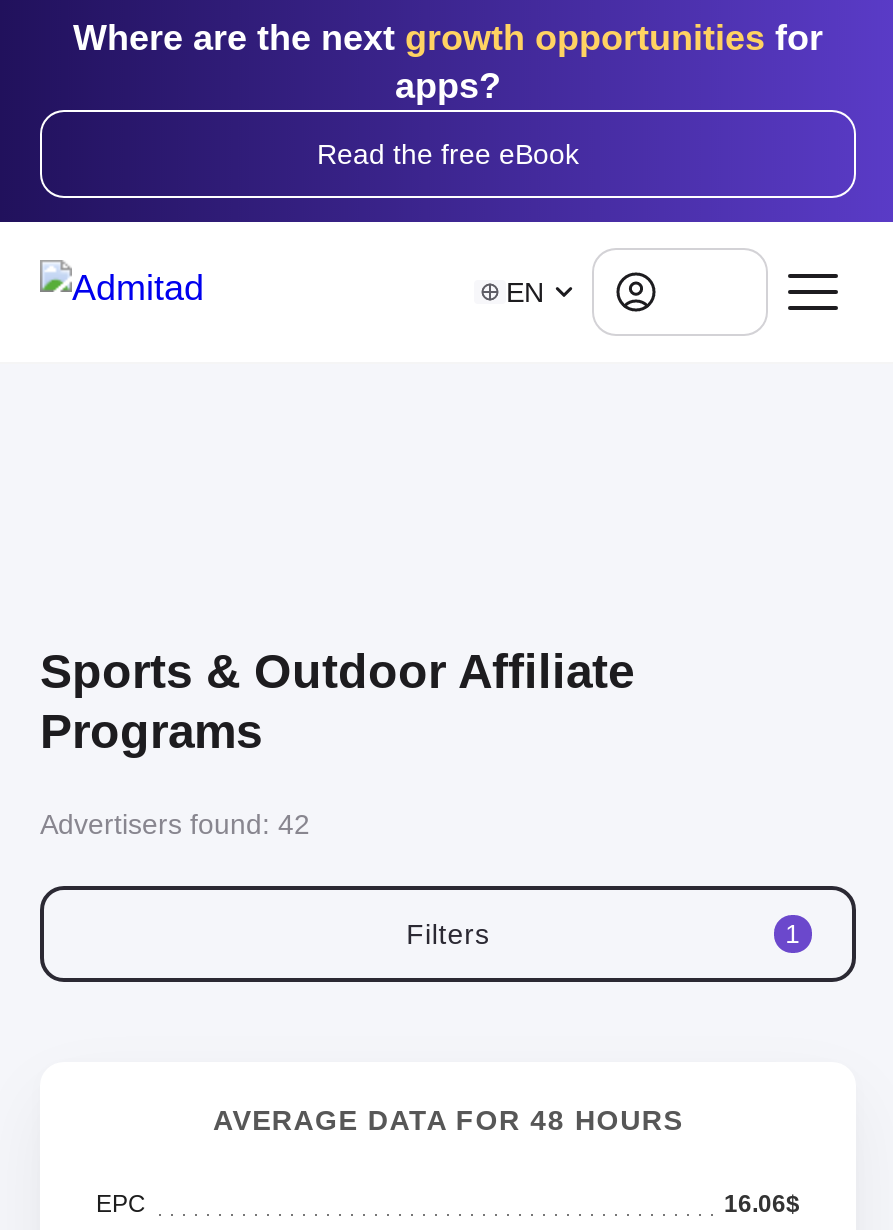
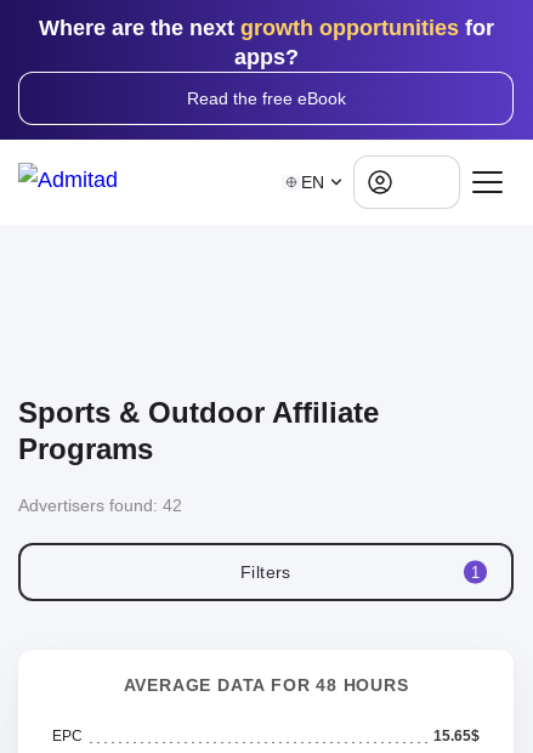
- 16.06$
+ 15.65$
